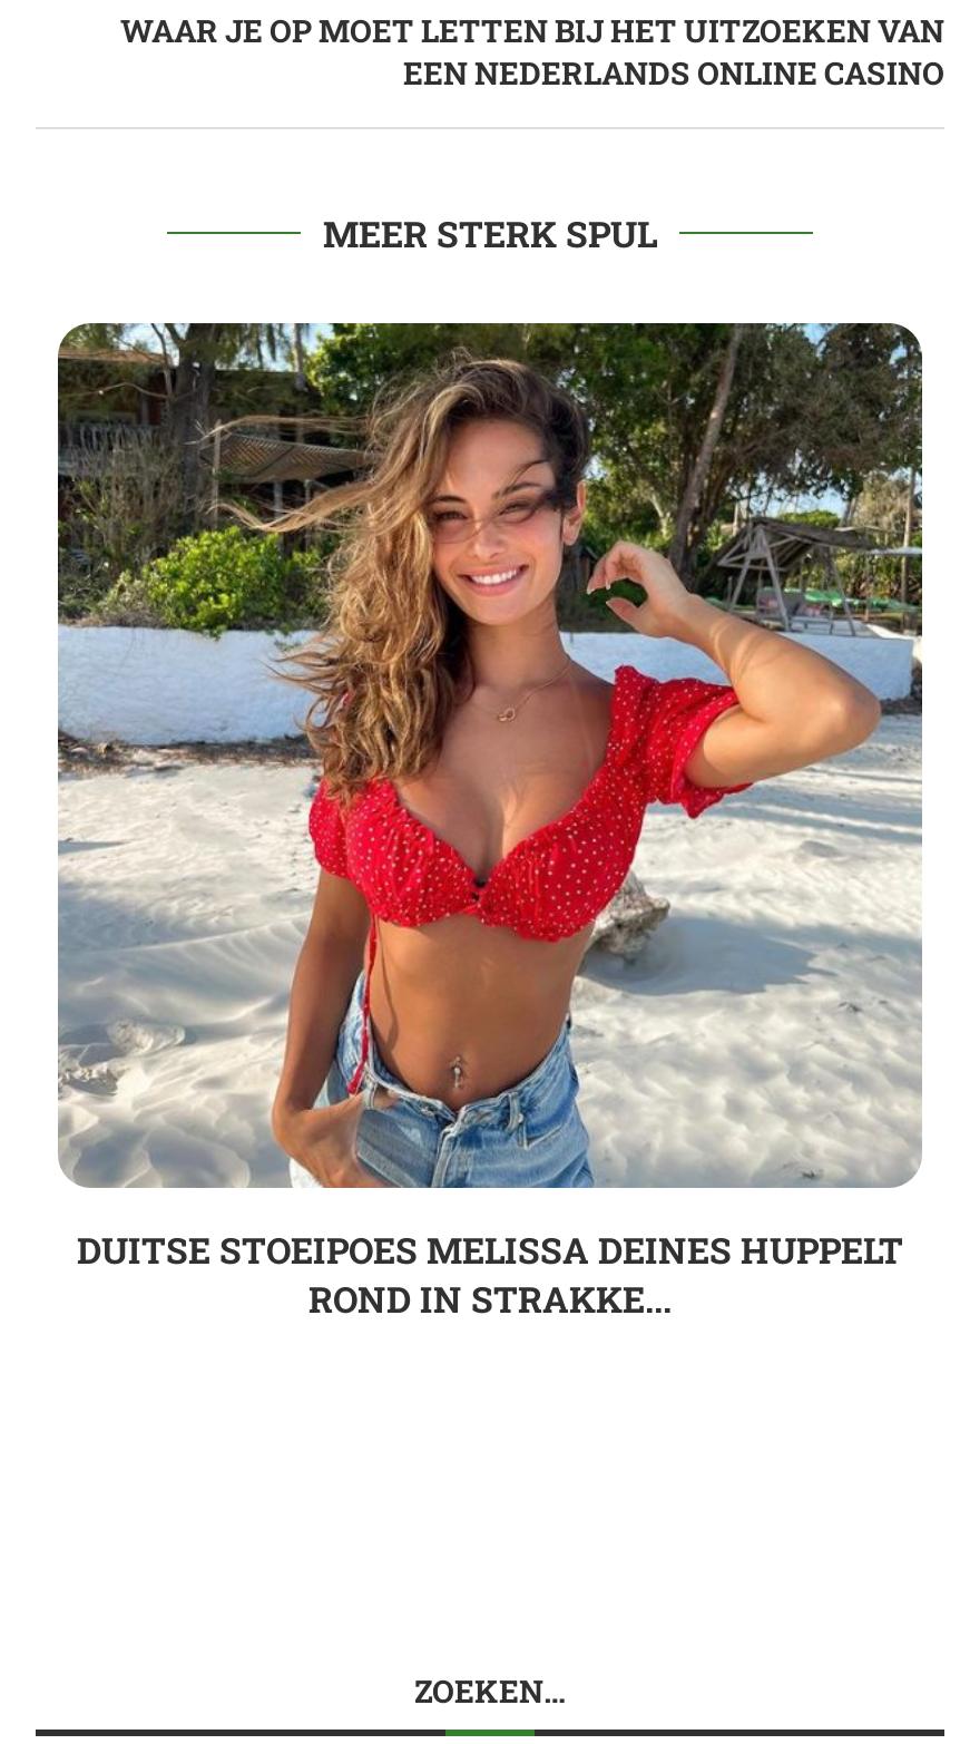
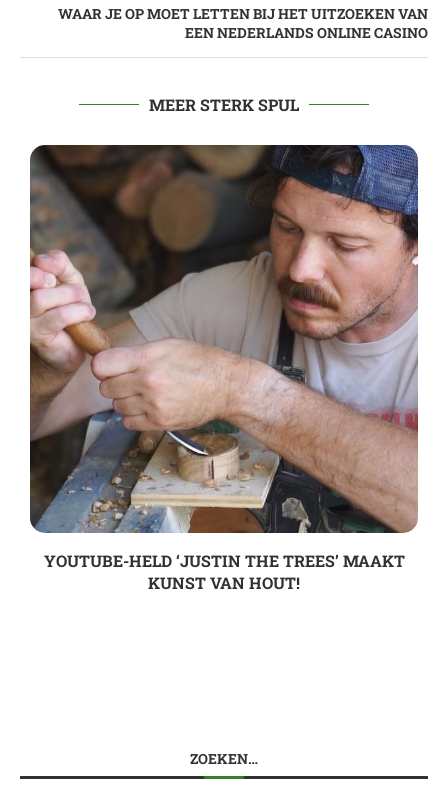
- [image]
- DUITSE STOEIPOES MELISSA DEINES HUPPELT
- ROND IN STRAKKE...
+ [image]
+ YOUTUBE-HELD ‘JUSTIN THE TREES’ MAAKT
+ KUNST VAN HOUT!
